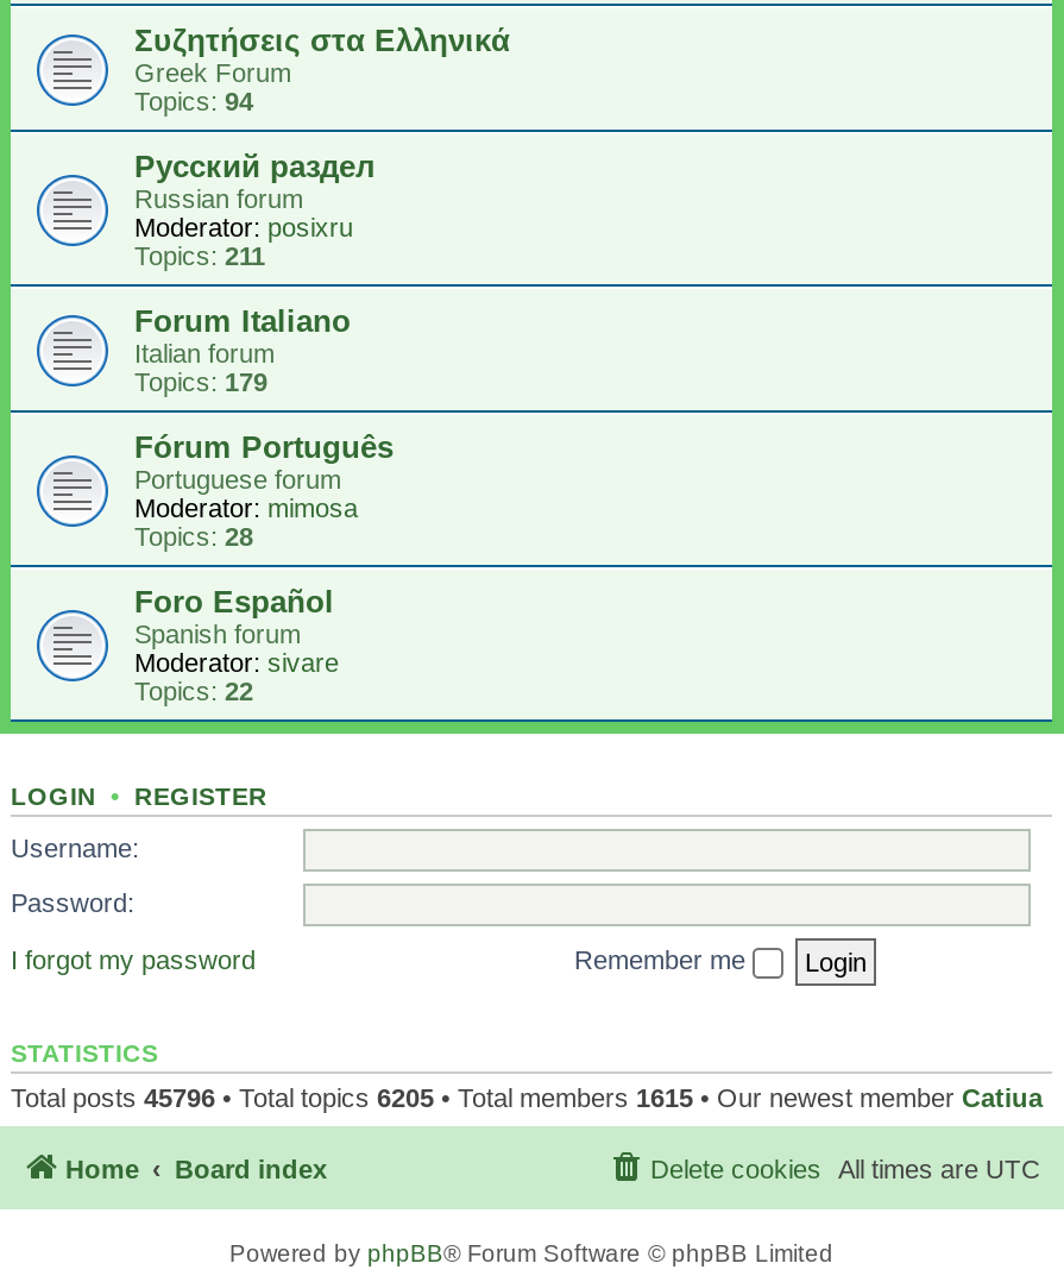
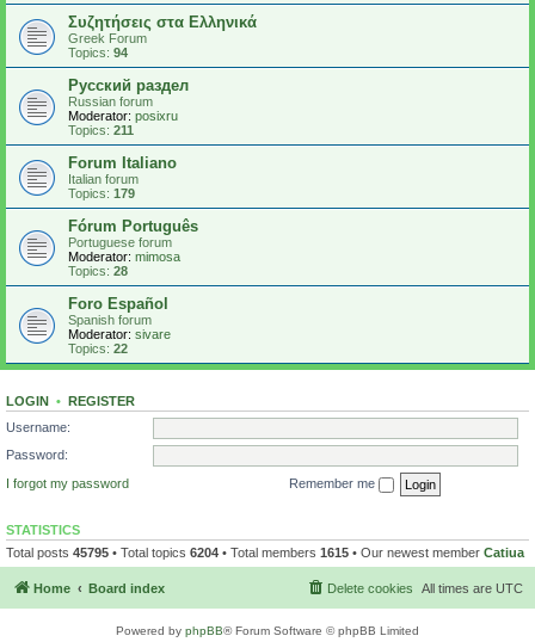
- Total posts 45796 • Total topics 6205 • Total members 1615 • Our newest member Catiua
+ Total posts 45795 • Total topics 6204 • Total members 1615 • Our newest member Catiua
